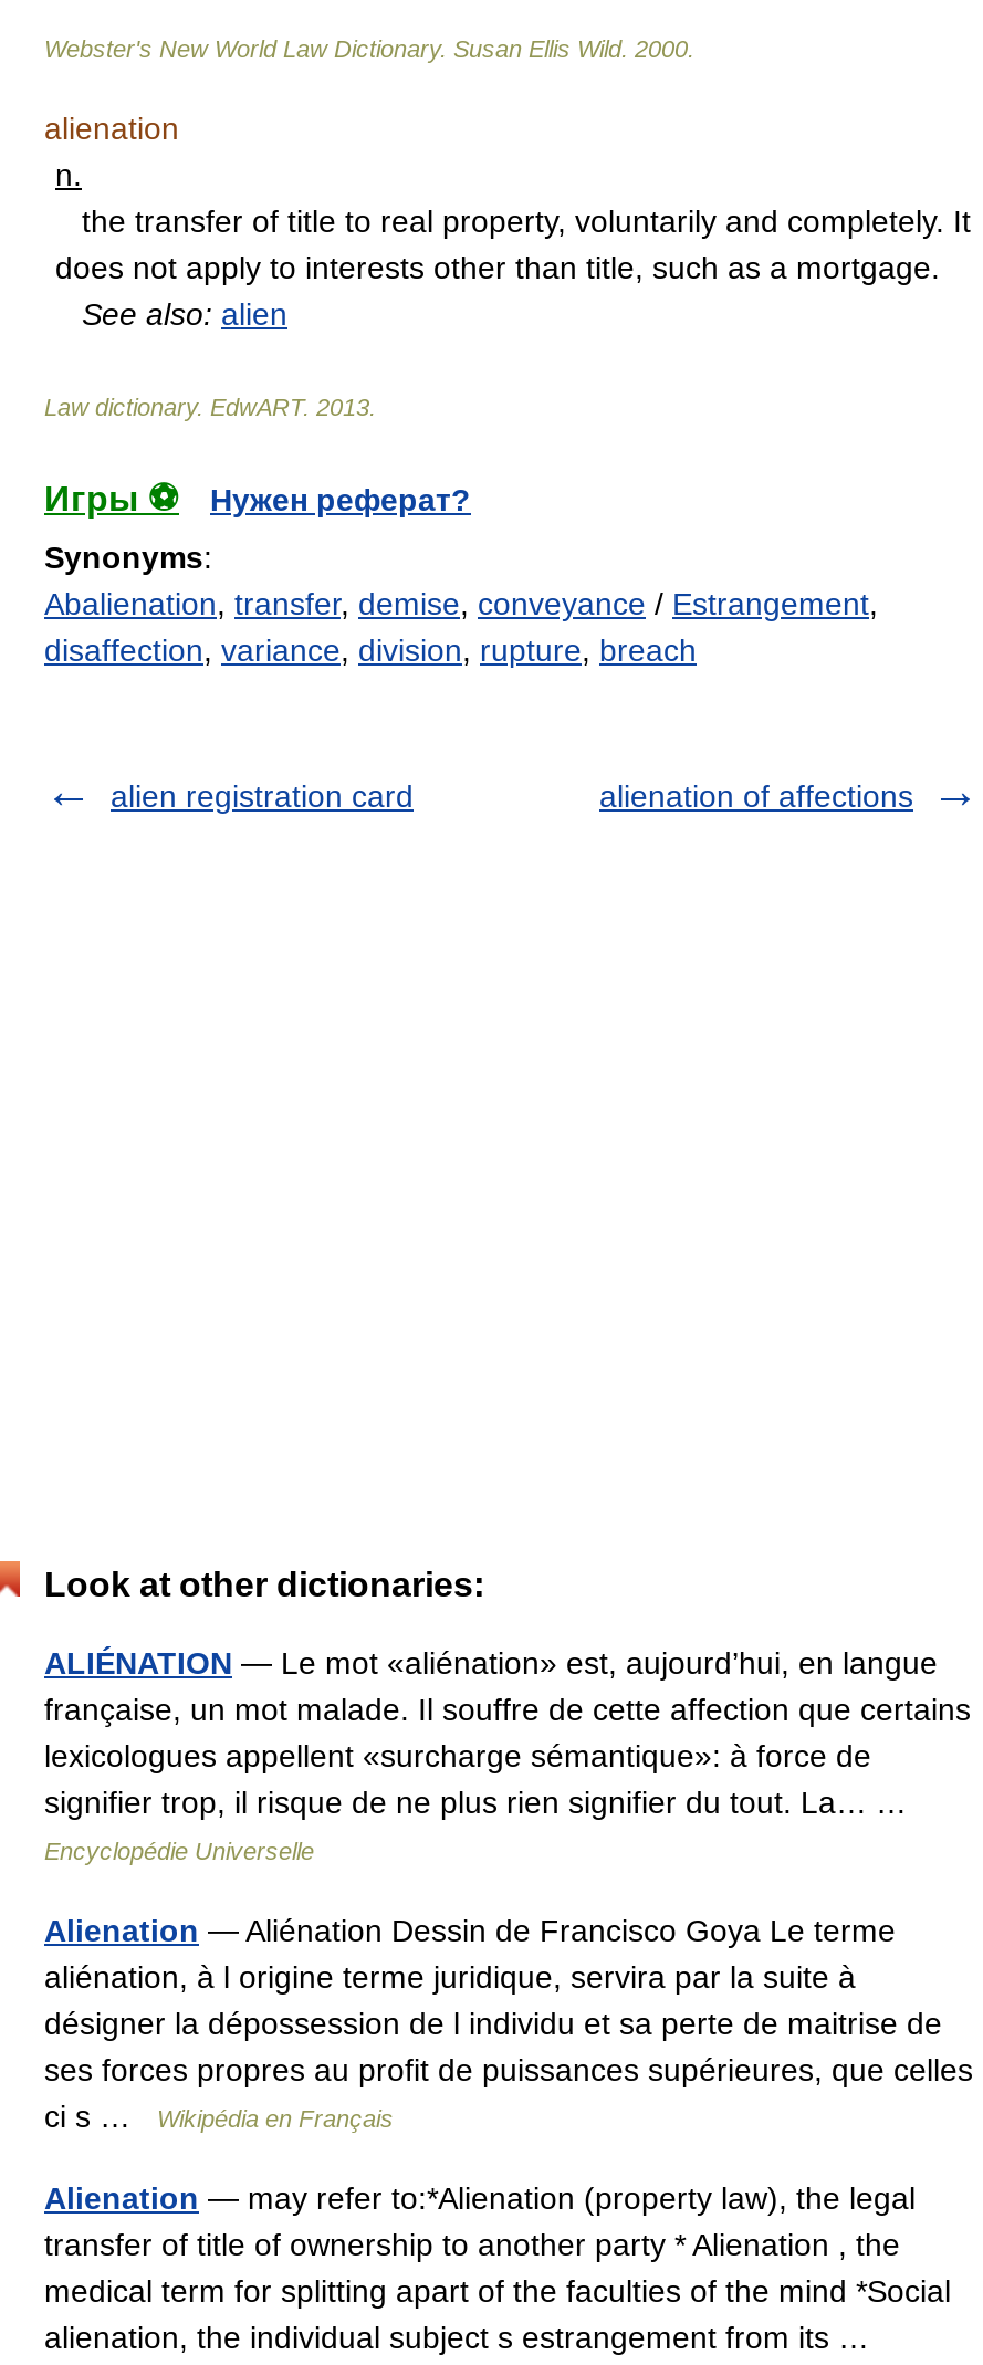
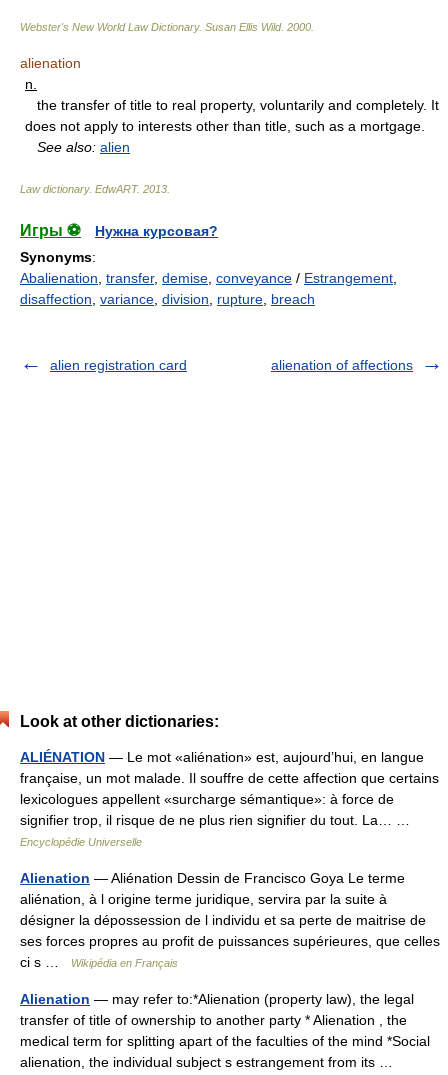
- Нужен реферат?
+ Нужна курсовая?
